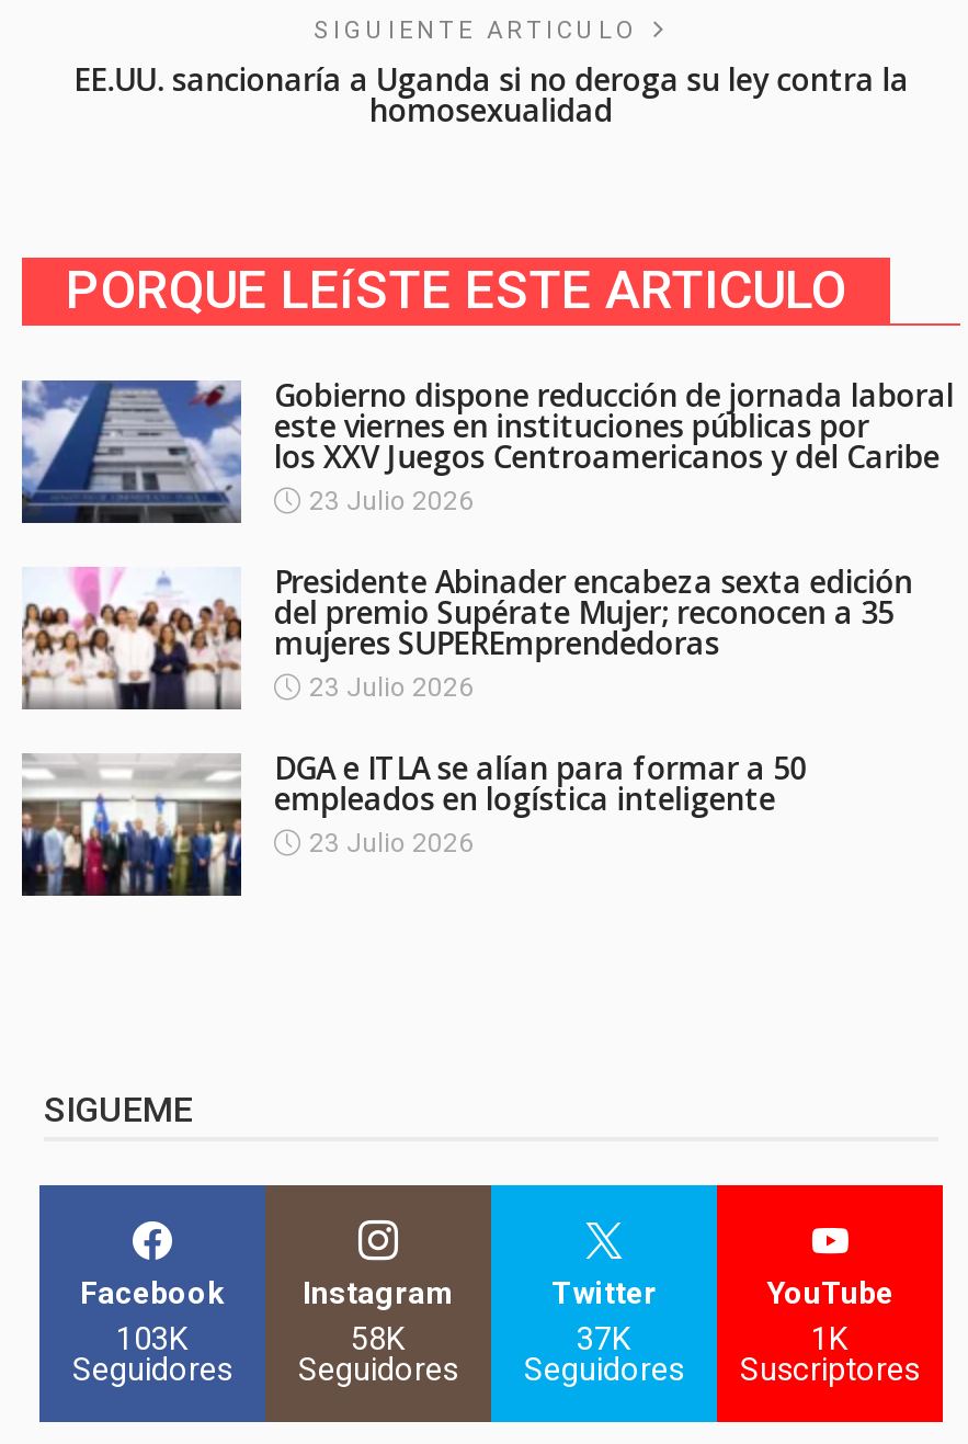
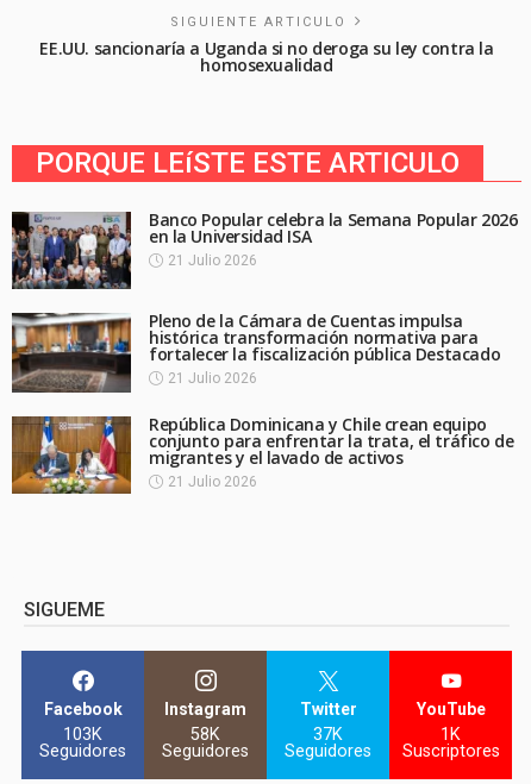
- [image]
- Gobierno dispone reducción de jornada laboral
- este viernes en instituciones públicas por
- los XXV Juegos Centroamericanos y del Caribe
- 23 Julio 2026
+ [image]
+ Banco Popular celebra la Semana Popular 2026
+ en la Universidad ISA
+ 21 Julio 2026

- [image]
- Presidente Abinader encabeza sexta edición
- del premio Supérate Mujer; reconocen a 35
- mujeres SUPEREmprendedoras
- 23 Julio 2026
+ [image]
+ Pleno de la Cámara de Cuentas impulsa
+ histórica transformación normativa para
+ fortalecer la fiscalización pública Destacado
+ 21 Julio 2026

- [image]
- DGA e ITLA se alían para formar a 50
- empleados en logística inteligente
- 23 Julio 2026
+ [image]
+ República Dominicana y Chile crean equipo
+ conjunto para enfrentar la trata, el tráfico de
+ migrantes y el lavado de activos
+ 21 Julio 2026
